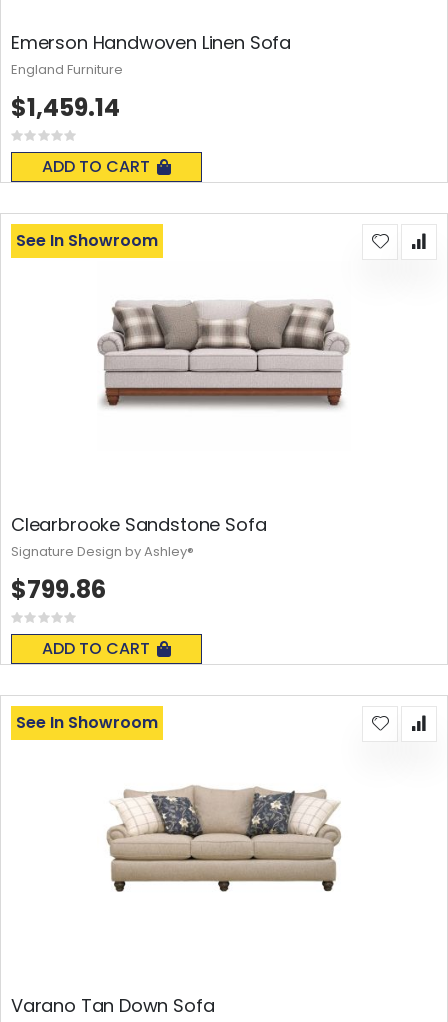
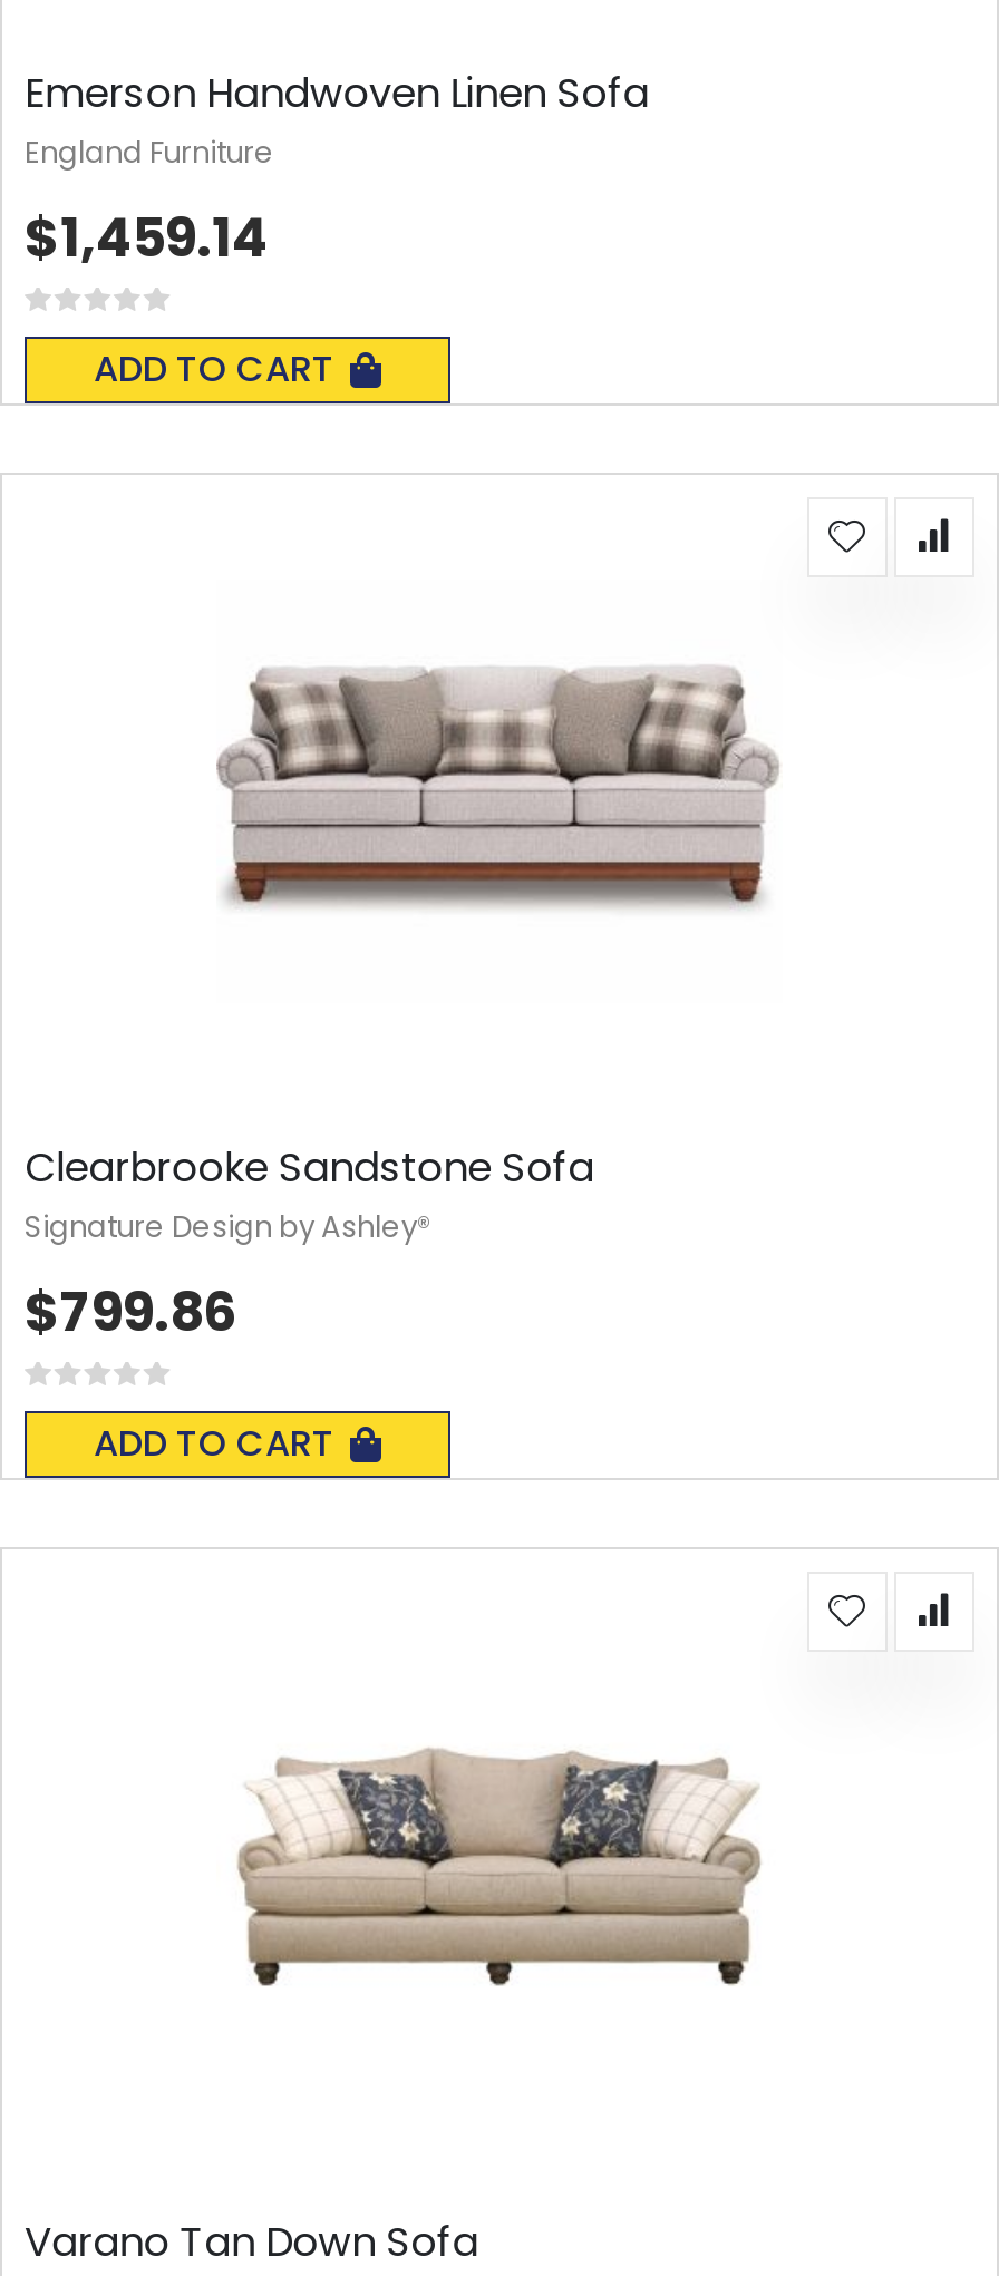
- See In Showroom

- See In Showroom
